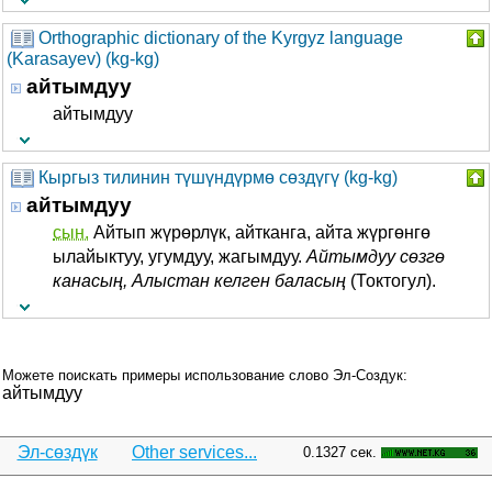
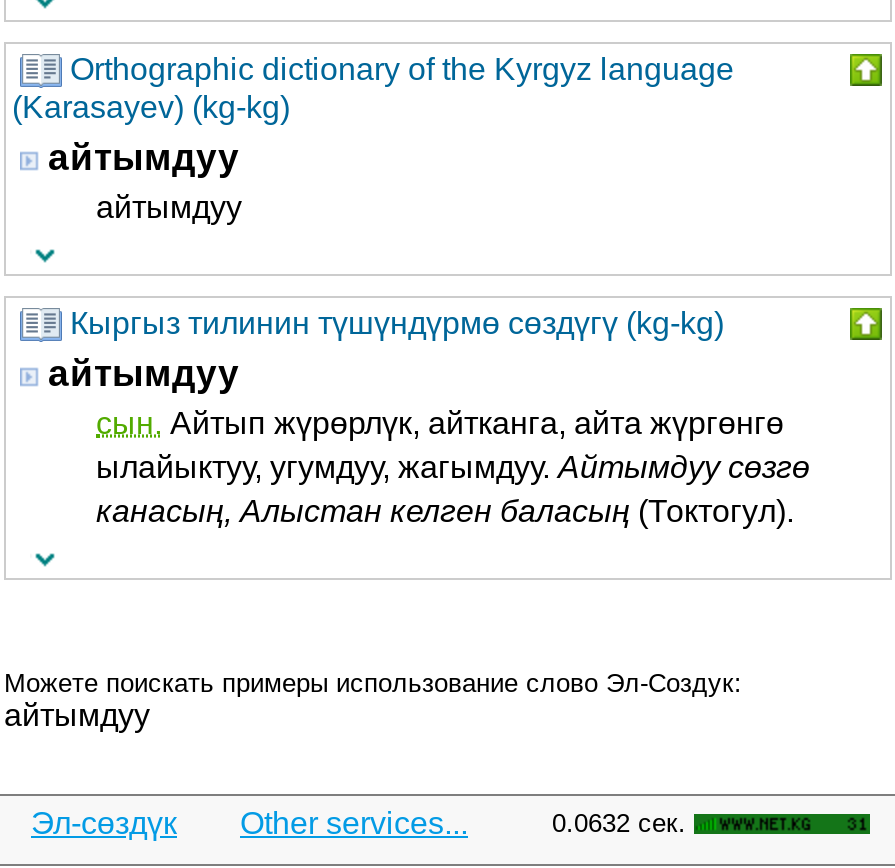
- 0.1327 сек.
+ 0.0632 сек.
